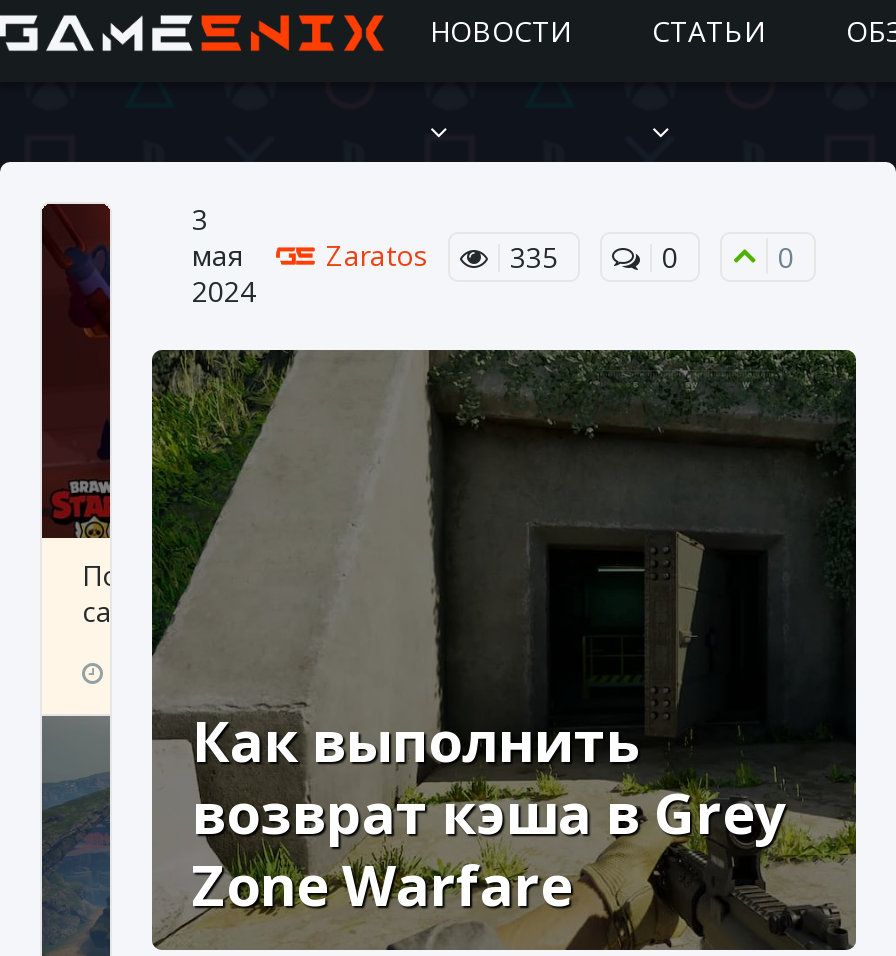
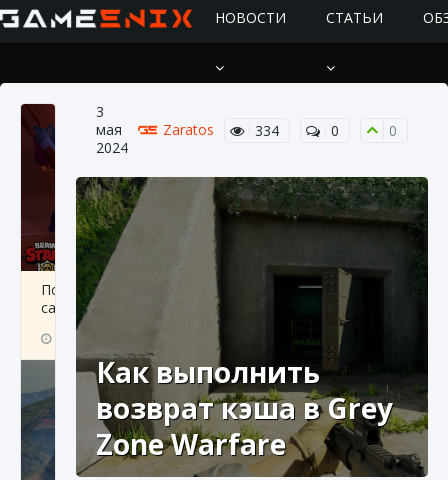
- 335
+ 334
